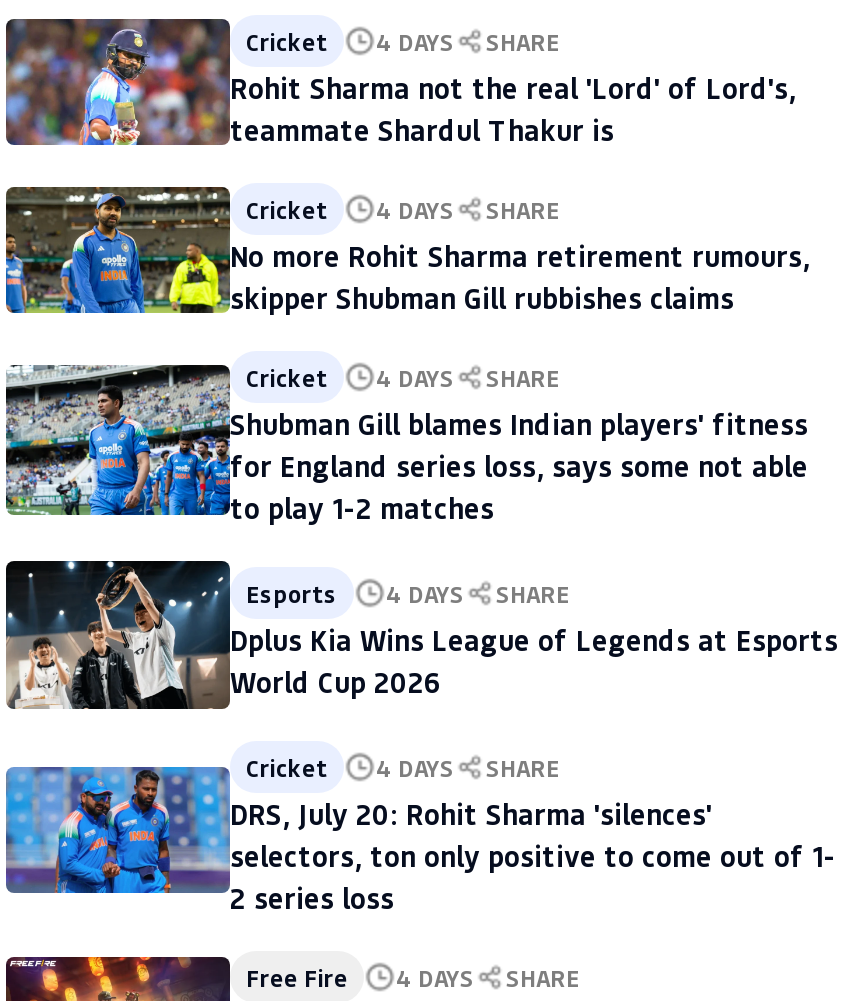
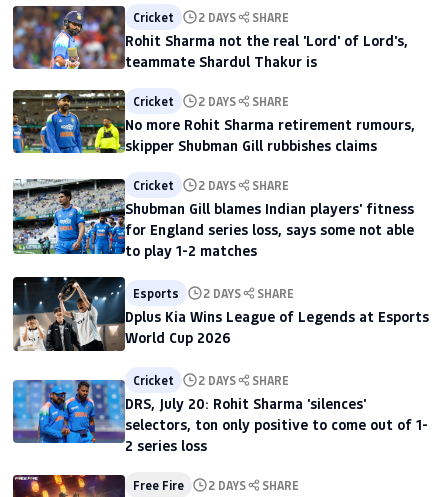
- Cricket 4 DAYS SHARE
+ Cricket 2 DAYS SHARE

- Cricket 4 DAYS SHARE
+ Cricket 2 DAYS SHARE

- Cricket 4 DAYS SHARE
+ Cricket 2 DAYS SHARE

- Esports 4 DAYS SHARE
+ Esports 2 DAYS SHARE

- Cricket 4 DAYS SHARE
+ Cricket 2 DAYS SHARE

- Free Fire 4 DAYS SHARE
+ Free Fire 2 DAYS SHARE
